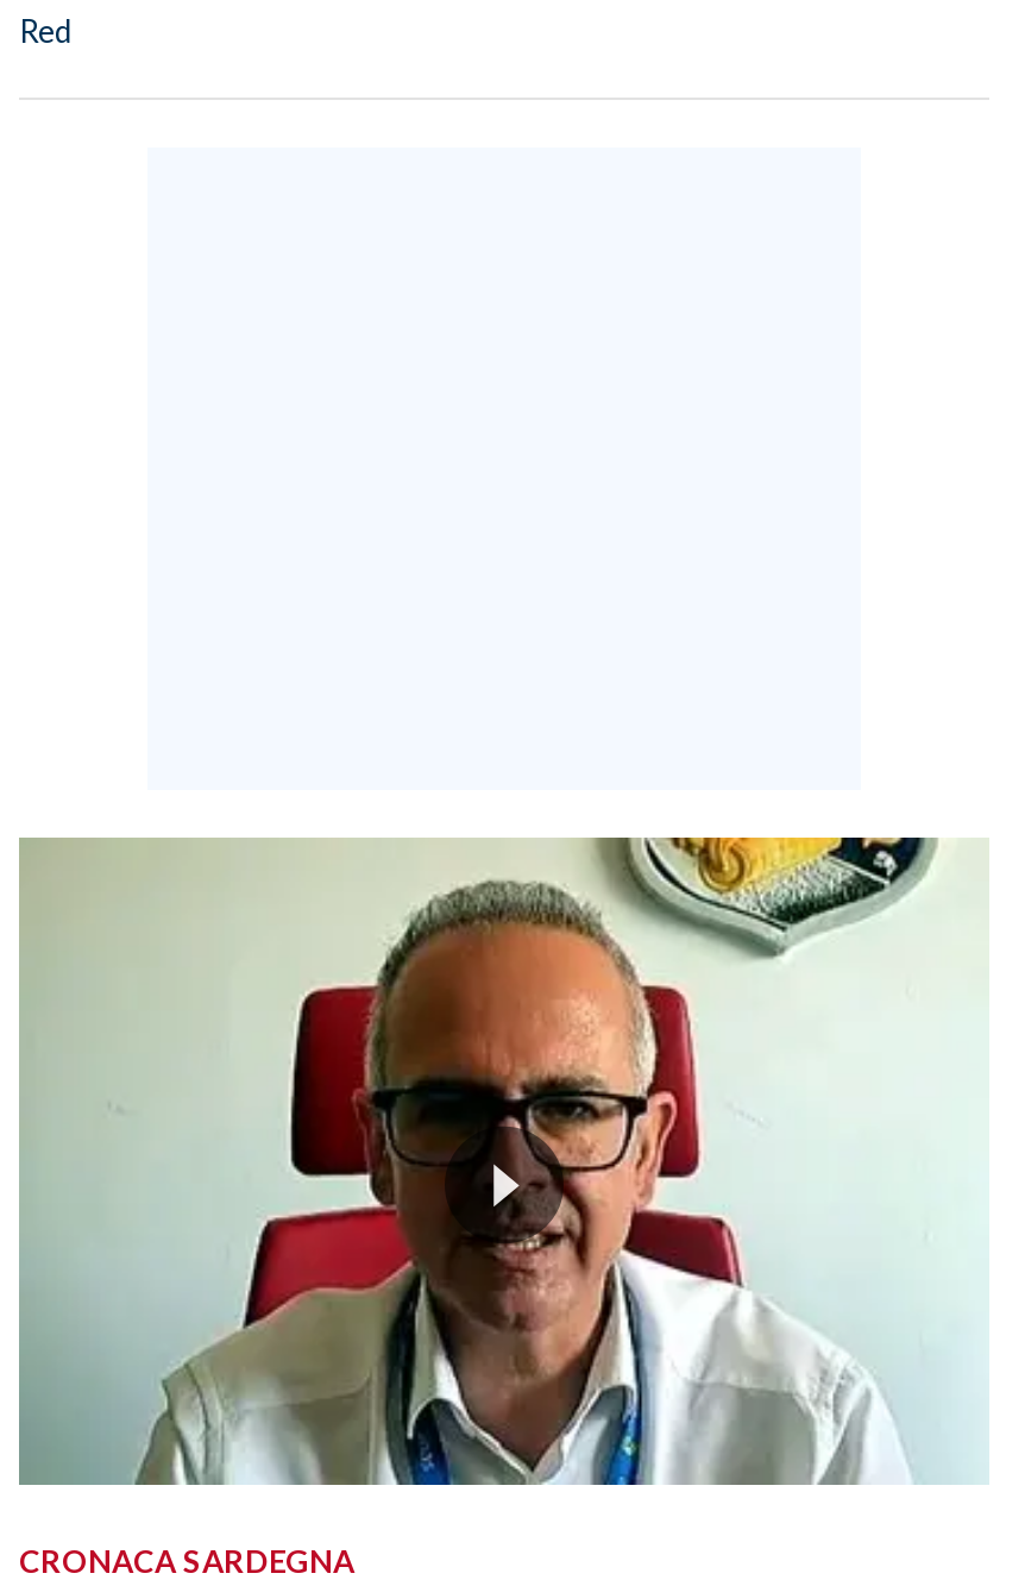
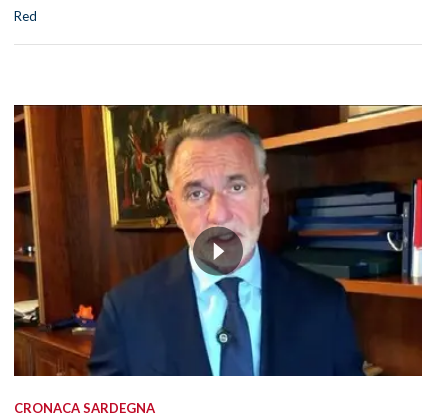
- [image]
+ [image]
